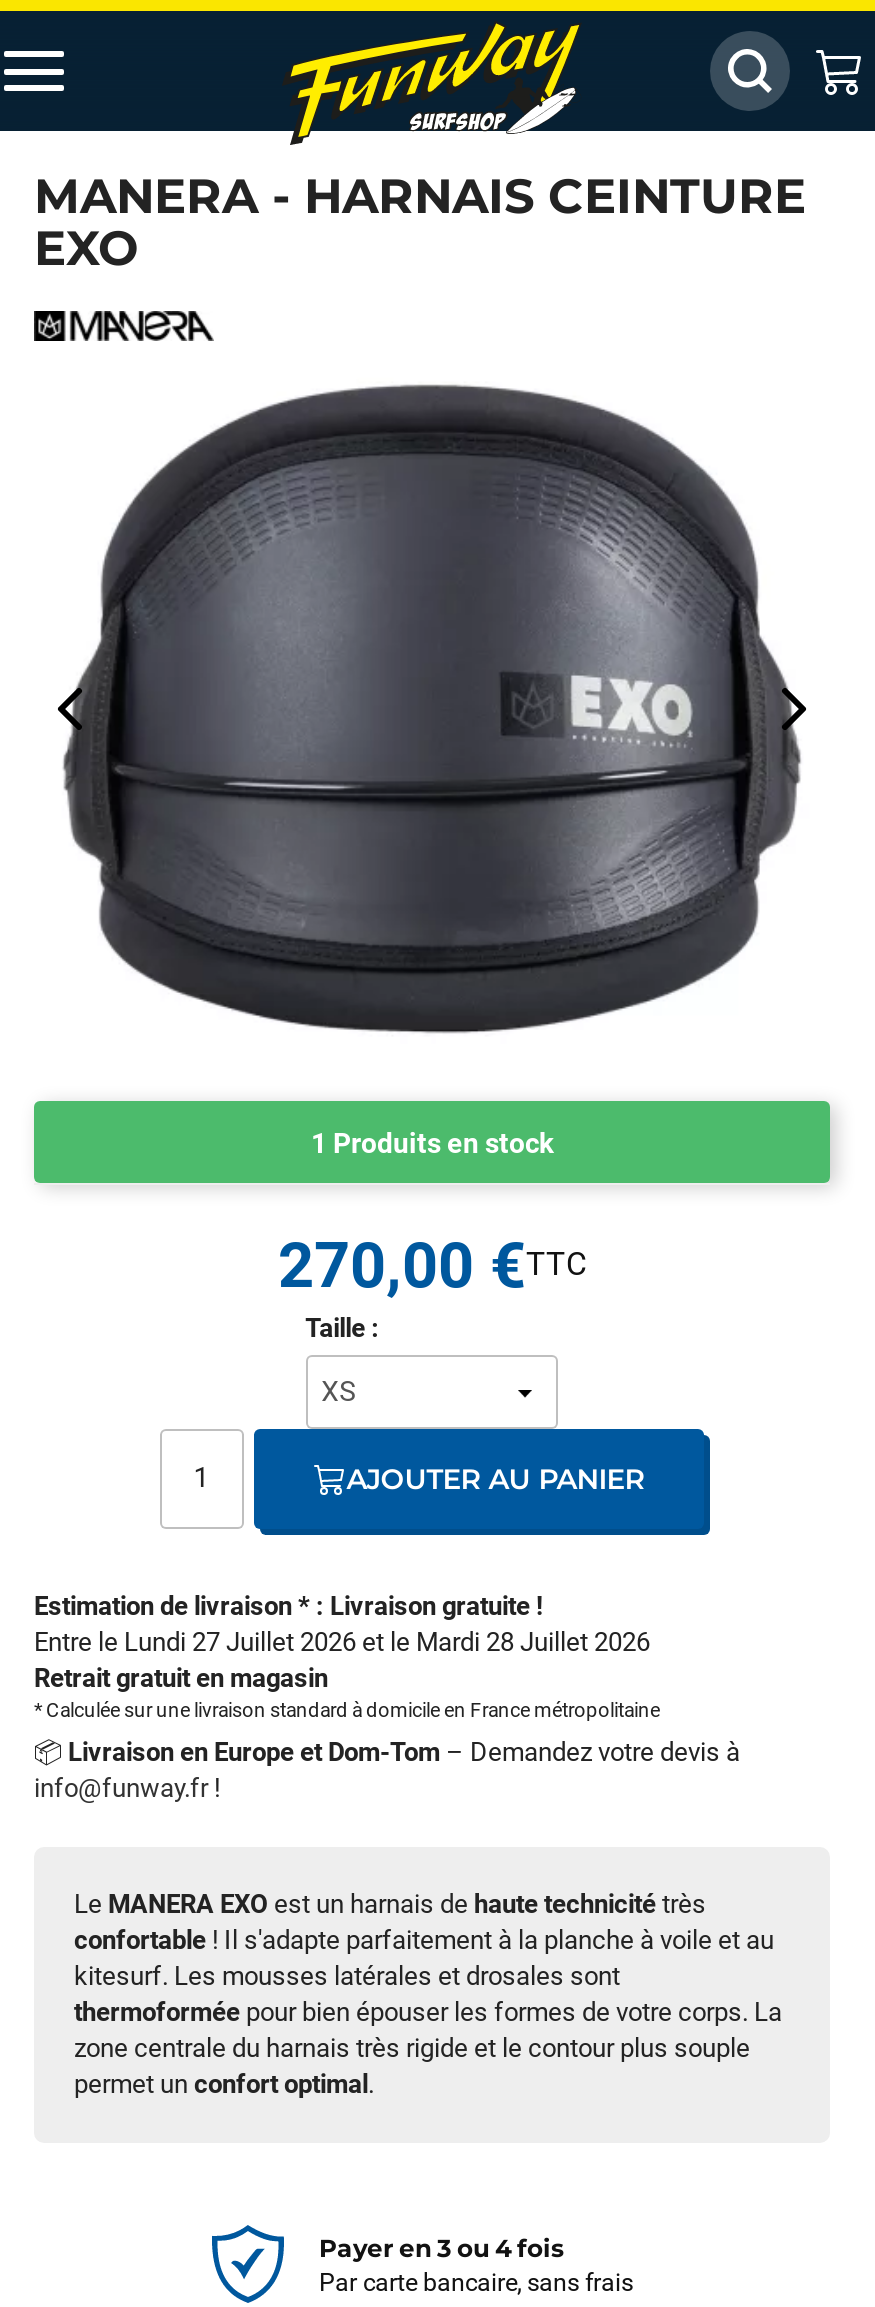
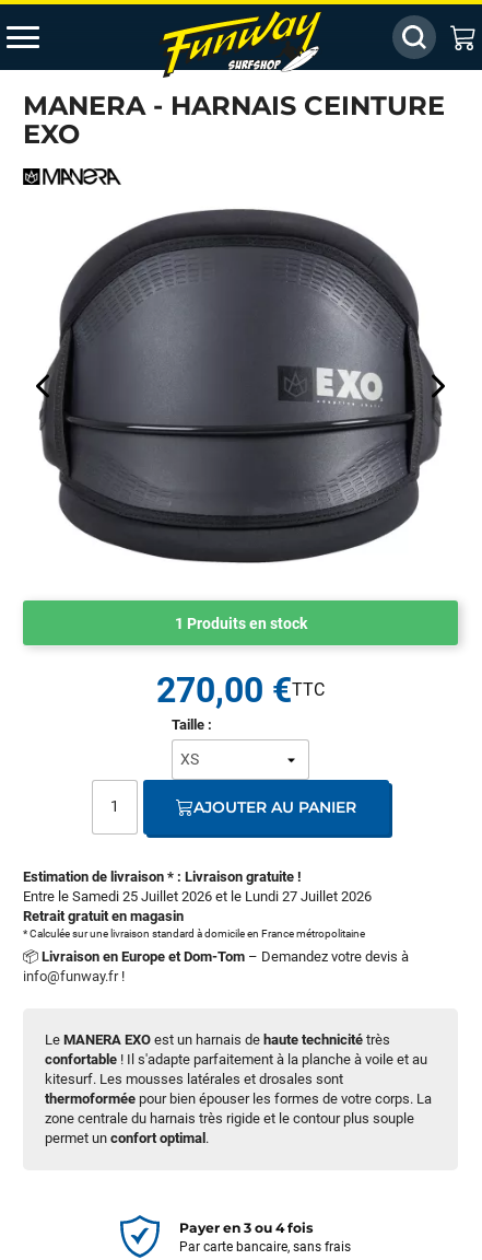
- Entre le Lundi 27 Juillet 2026 et le Mardi 28 Juillet 2026
+ Entre le Samedi 25 Juillet 2026 et le Lundi 27 Juillet 2026
